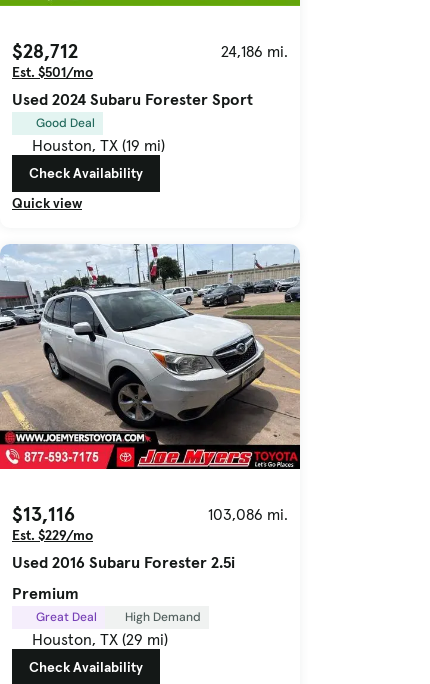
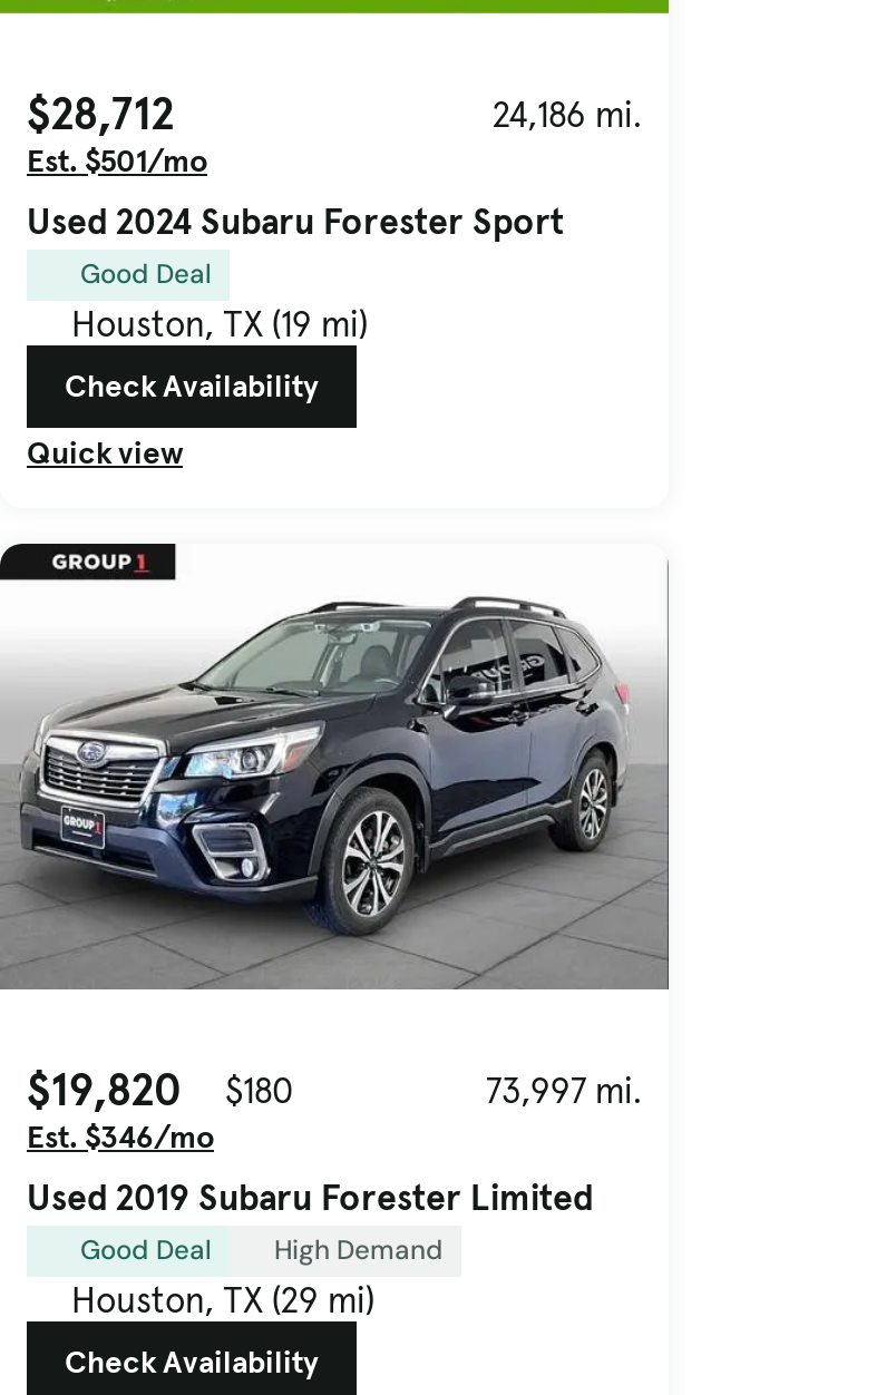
- [image]
- $13,116
- 103,086 mi.
- Est. $229/mo
- Used 2016 Subaru Forester 2.5i
- Premium
- Great Deal
+ [image]
+ $19,820
+ $180
+ 73,997 mi.
+ Est. $346/mo
+ Used 2019 Subaru Forester Limited
+ Good Deal
